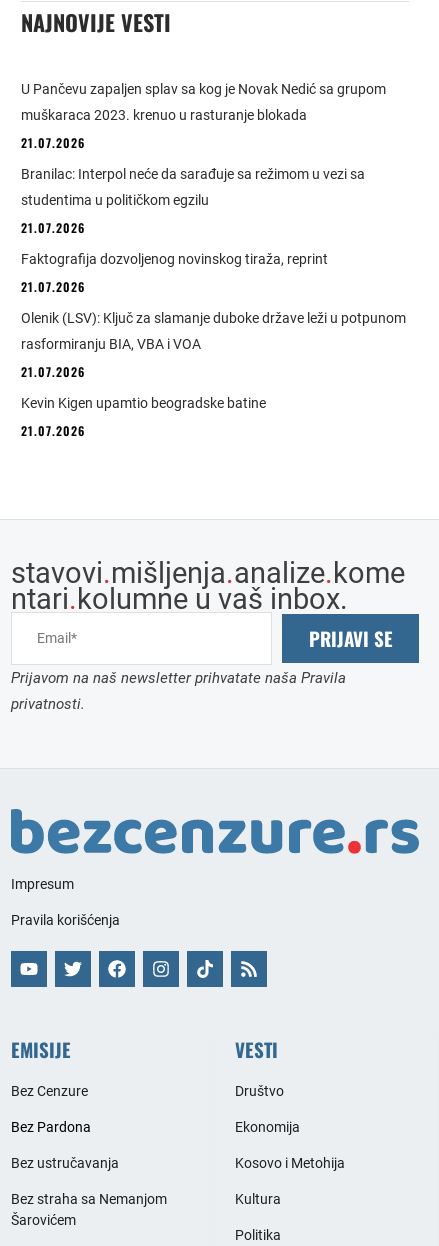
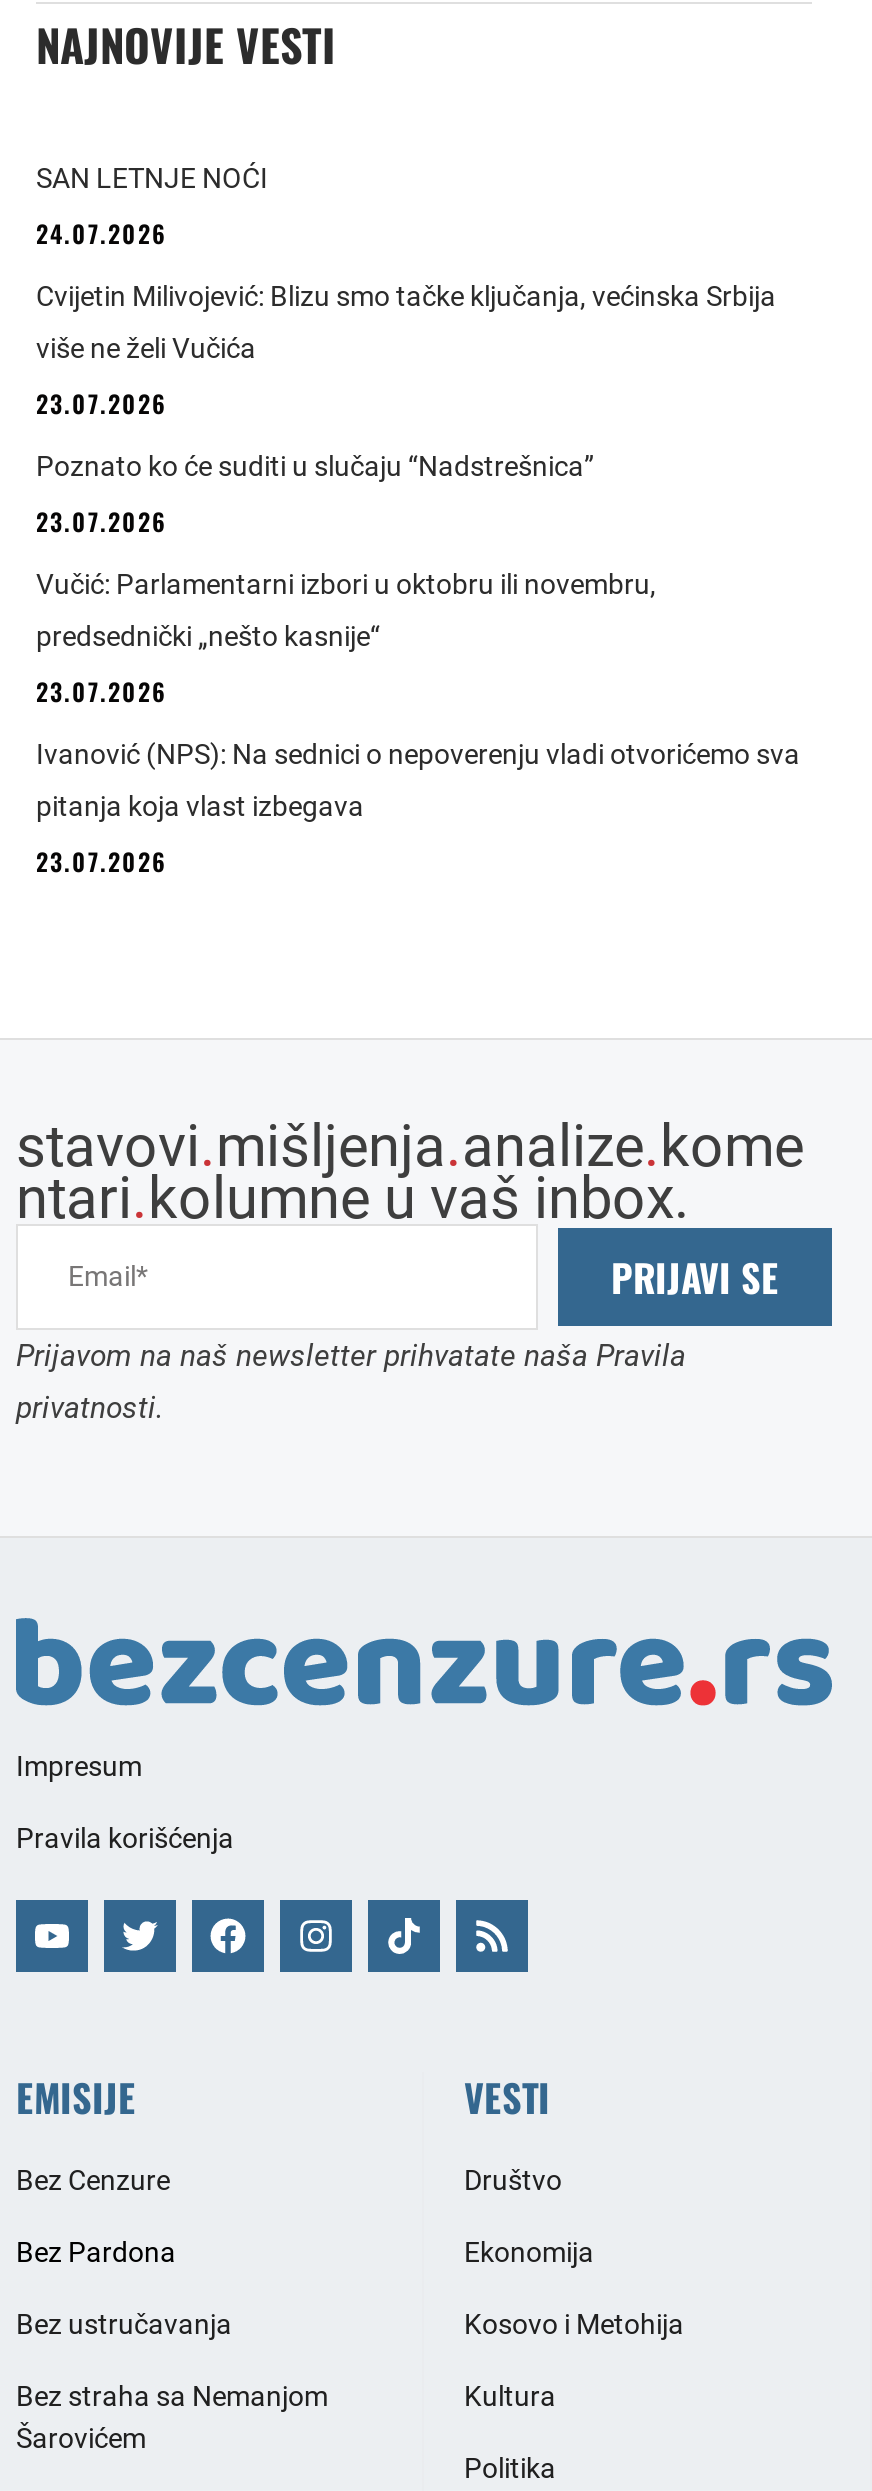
- U Pančevu zapaljen splav sa kog je Novak Nedić sa grupom
+ SAN LETNJE NOĆI

- muškaraca 2023. krenuo u rasturanje blokada
+ 24.07.2026

- 21.07.2026
+ Cvijetin Milivojević: Blizu smo tačke ključanja, većinska Srbija

- Branilac: Interpol neće da sarađuje sa režimom u vezi sa
+ više ne želi Vučića

- studentima u političkom egzilu
+ 23.07.2026

- 21.07.2026
+ Poznato ko će suditi u slučaju “Nadstrešnica”

- Faktografija dozvoljenog novinskog tiraža, reprint
+ 23.07.2026

- 21.07.2026
+ Vučić: Parlamentarni izbori u oktobru ili novembru,

- Olenik (LSV): Ključ za slamanje duboke države leži u potpunom
+ predsednički „nešto kasnije“

- rasformiranju BIA, VBA i VOA
+ 23.07.2026

- 21.07.2026
+ Ivanović (NPS): Na sednici o nepoverenju vladi otvorićemo sva

- Kevin Kigen upamtio beogradske batine
+ pitanja koja vlast izbegava

- 21.07.2026
+ 23.07.2026
